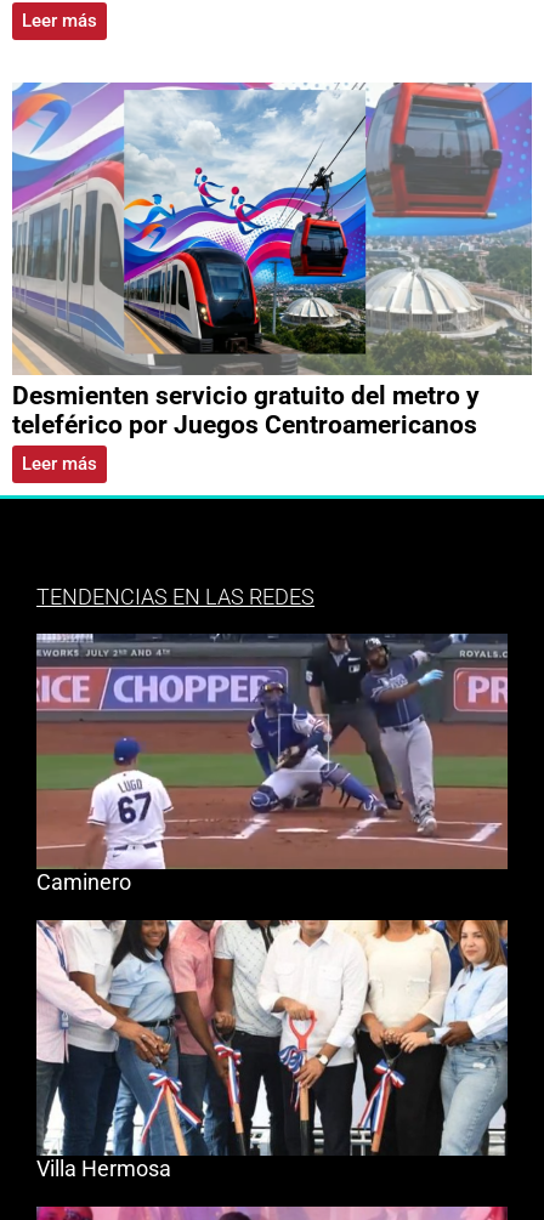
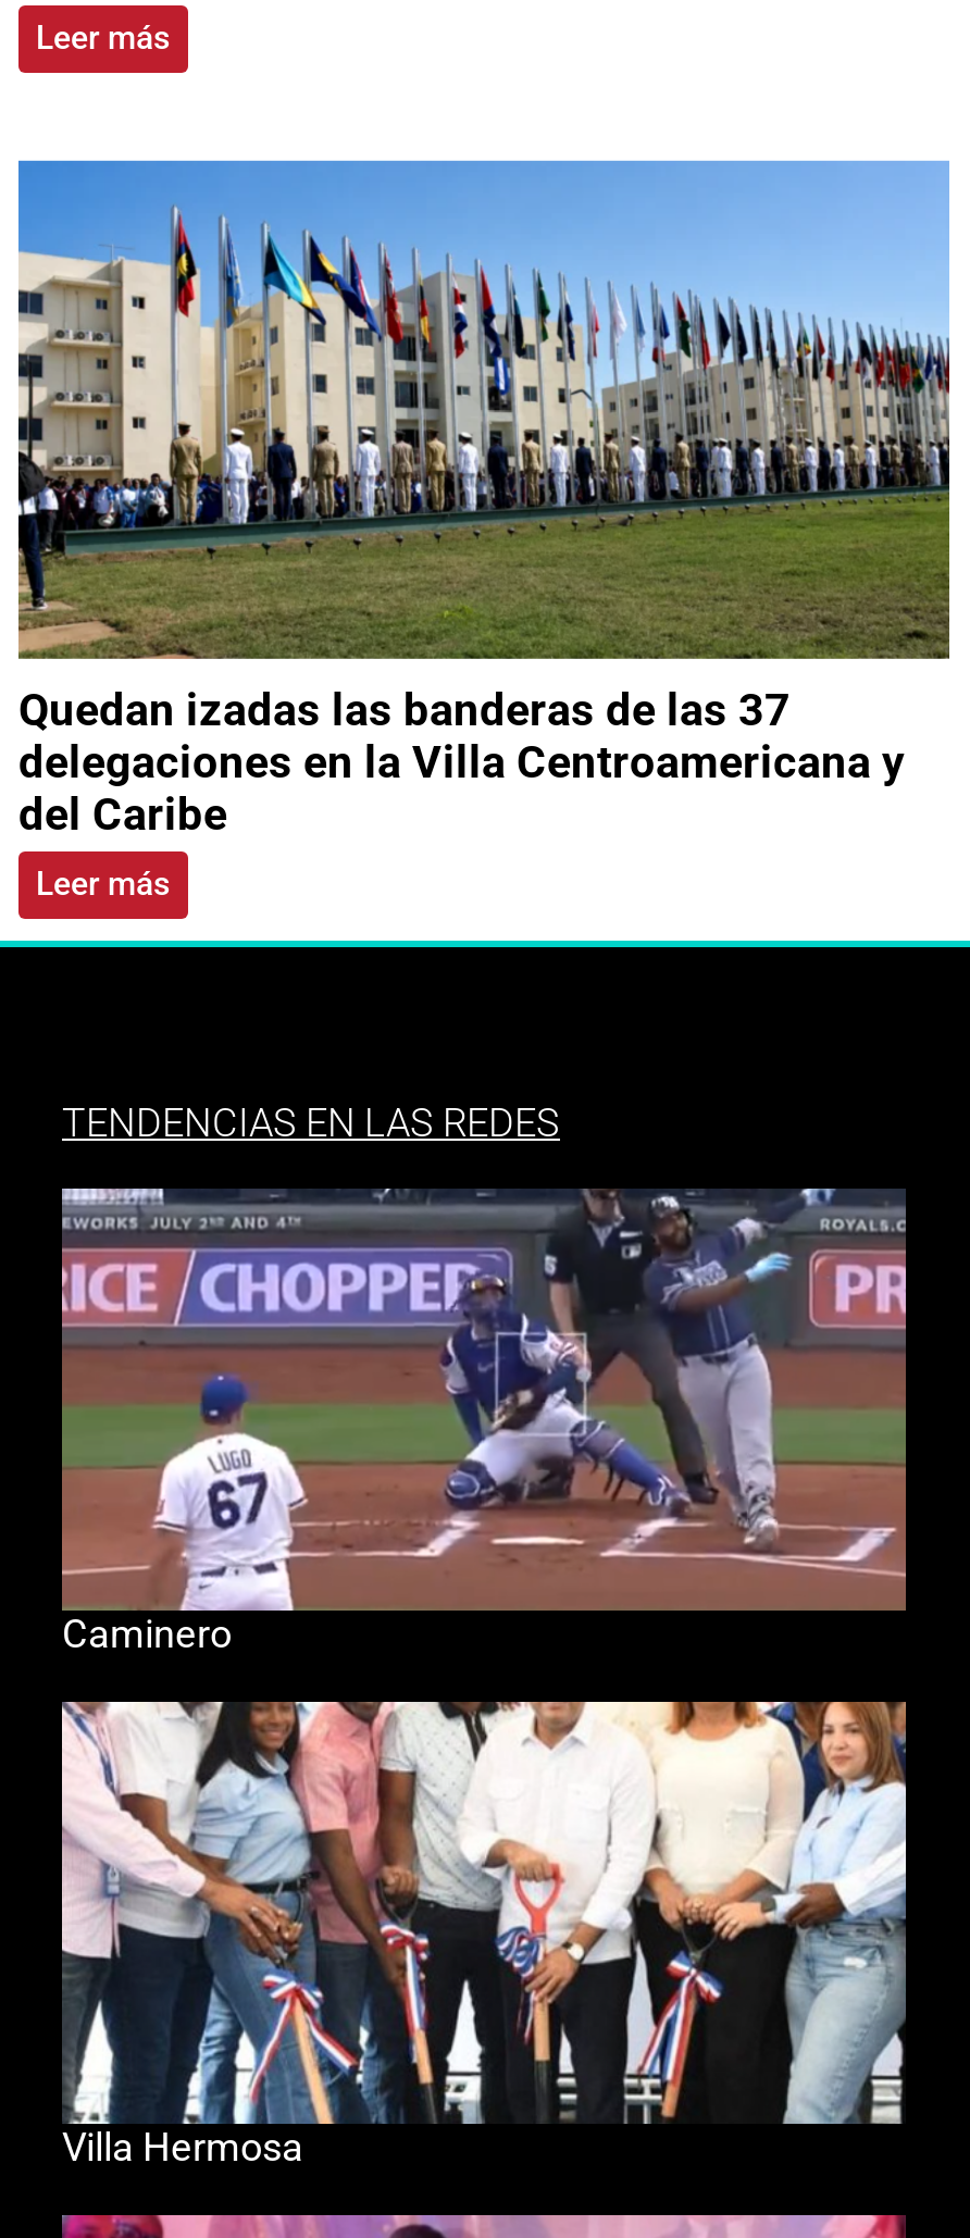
- [image]
- Desmienten servicio gratuito del metro y
- teleférico por Juegos Centroamericanos
+ [image]
+ Quedan izadas las banderas de las 37
+ delegaciones en la Villa Centroamericana y
+ del Caribe
